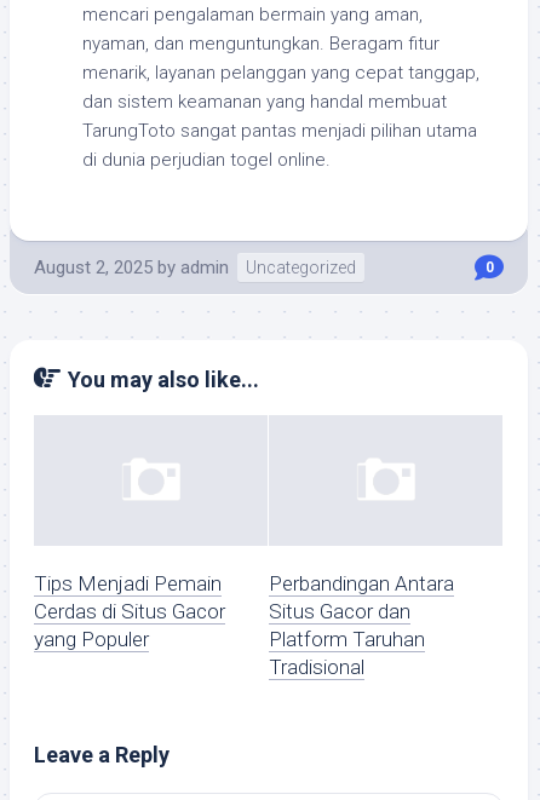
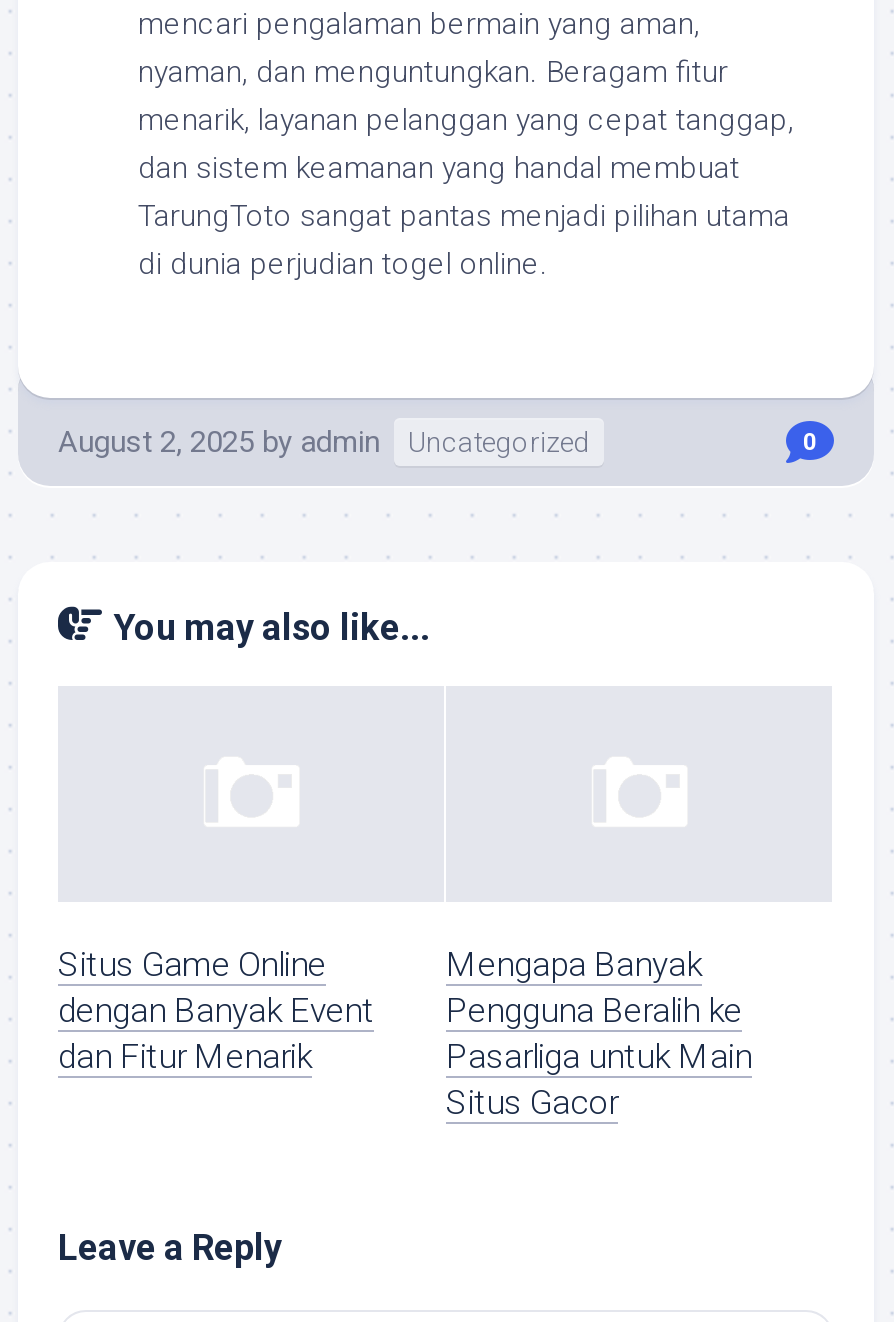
- Tips Menjadi Pemain
- Cerdas di Situs Gacor
- yang Populer
+ Situs Game Online
+ dengan Banyak Event
+ dan Fitur Menarik

- Perbandingan Antara
- Situs Gacor dan
- Platform Taruhan
- Tradisional
+ Mengapa Banyak
+ Pengguna Beralih ke
+ Pasarliga untuk Main
+ Situs Gacor
